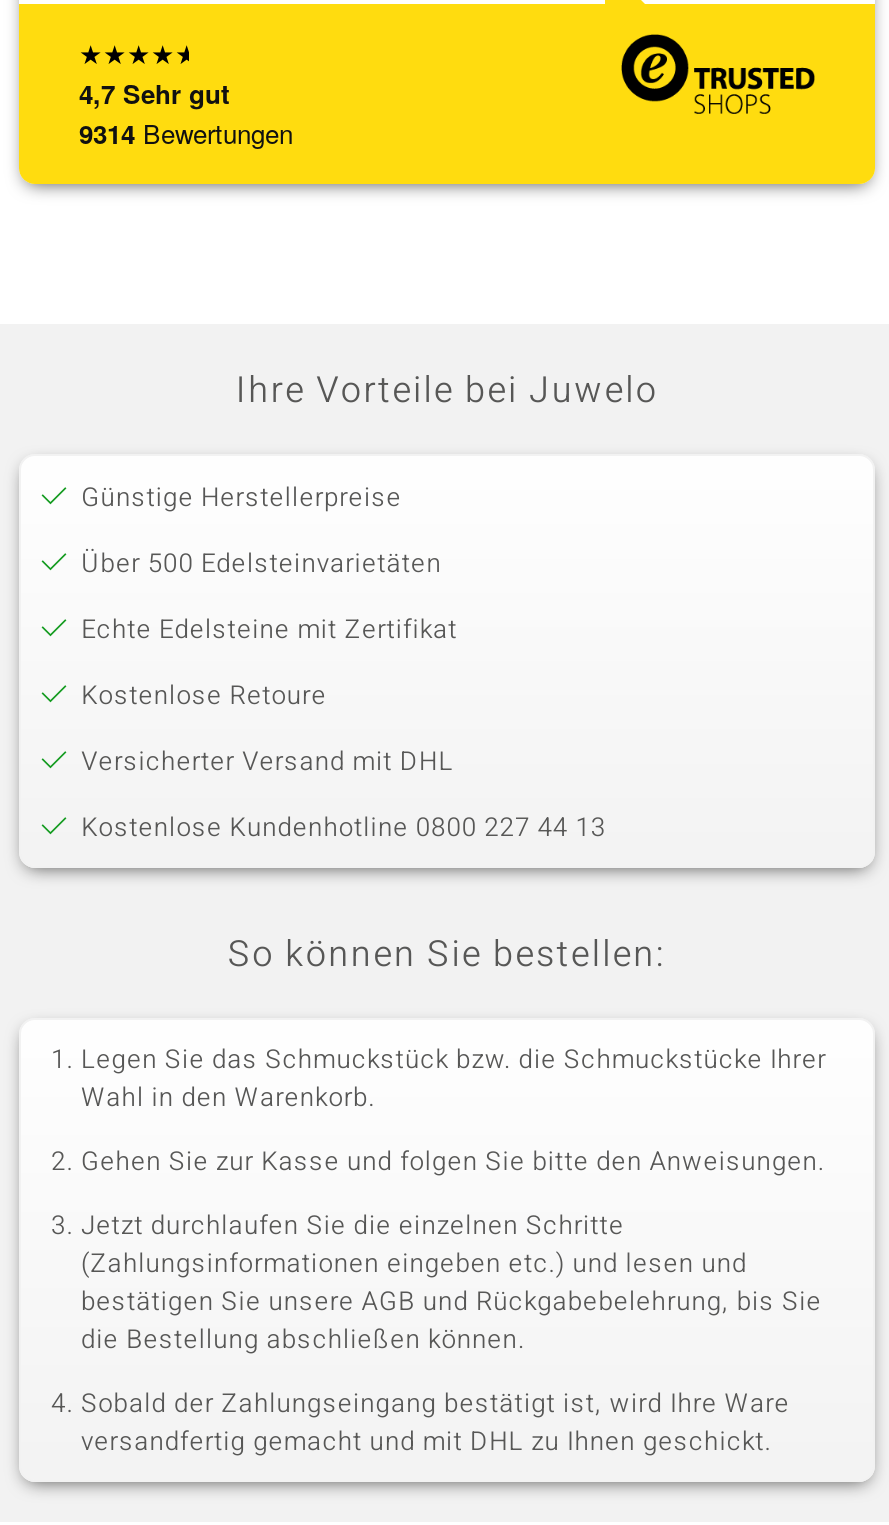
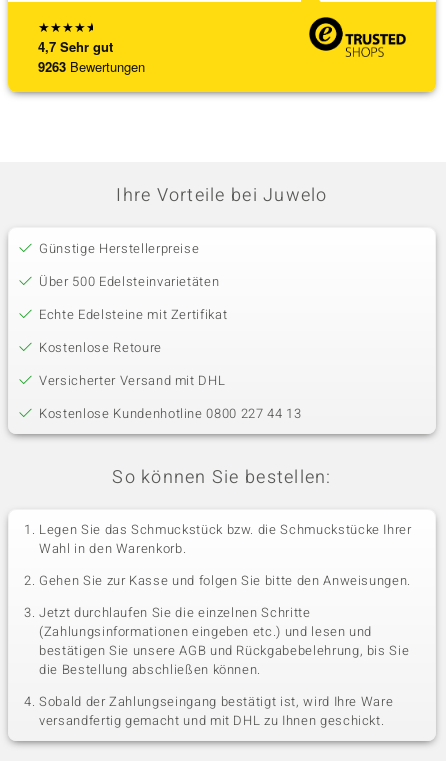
- 9314 Bewertungen
+ 9263 Bewertungen
